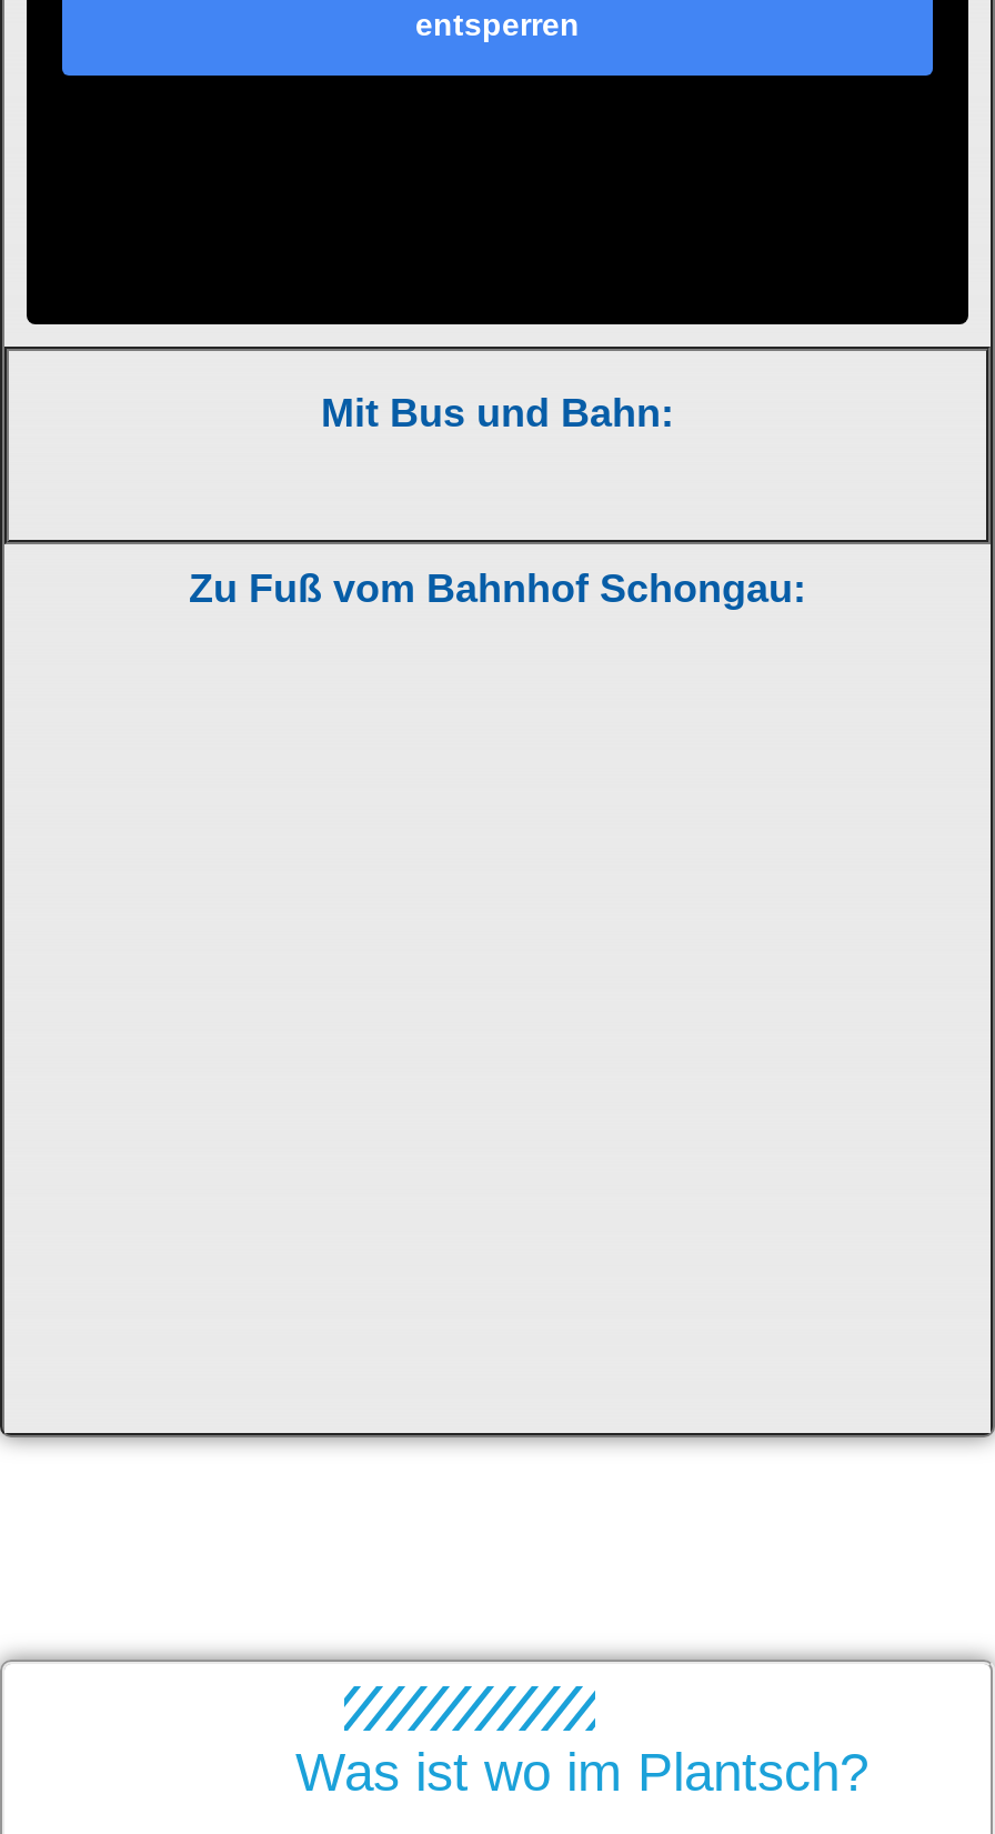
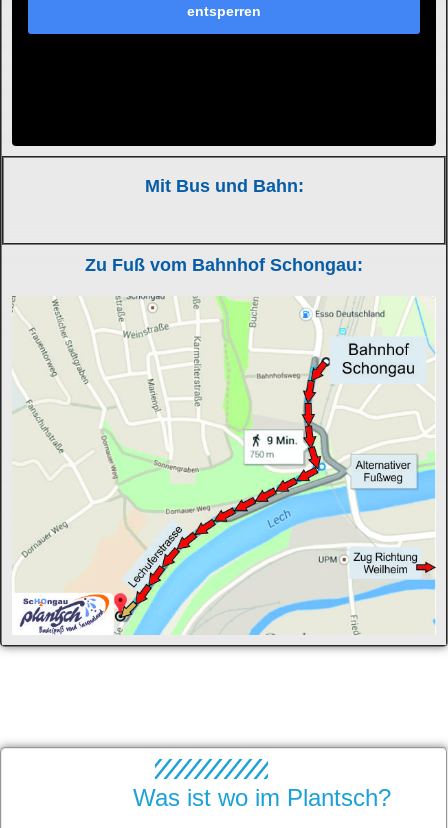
+ [image]
